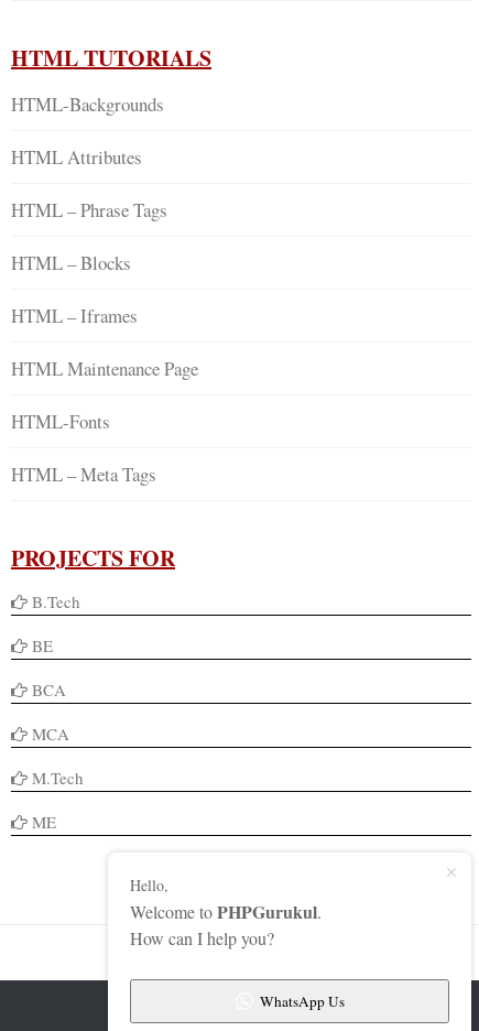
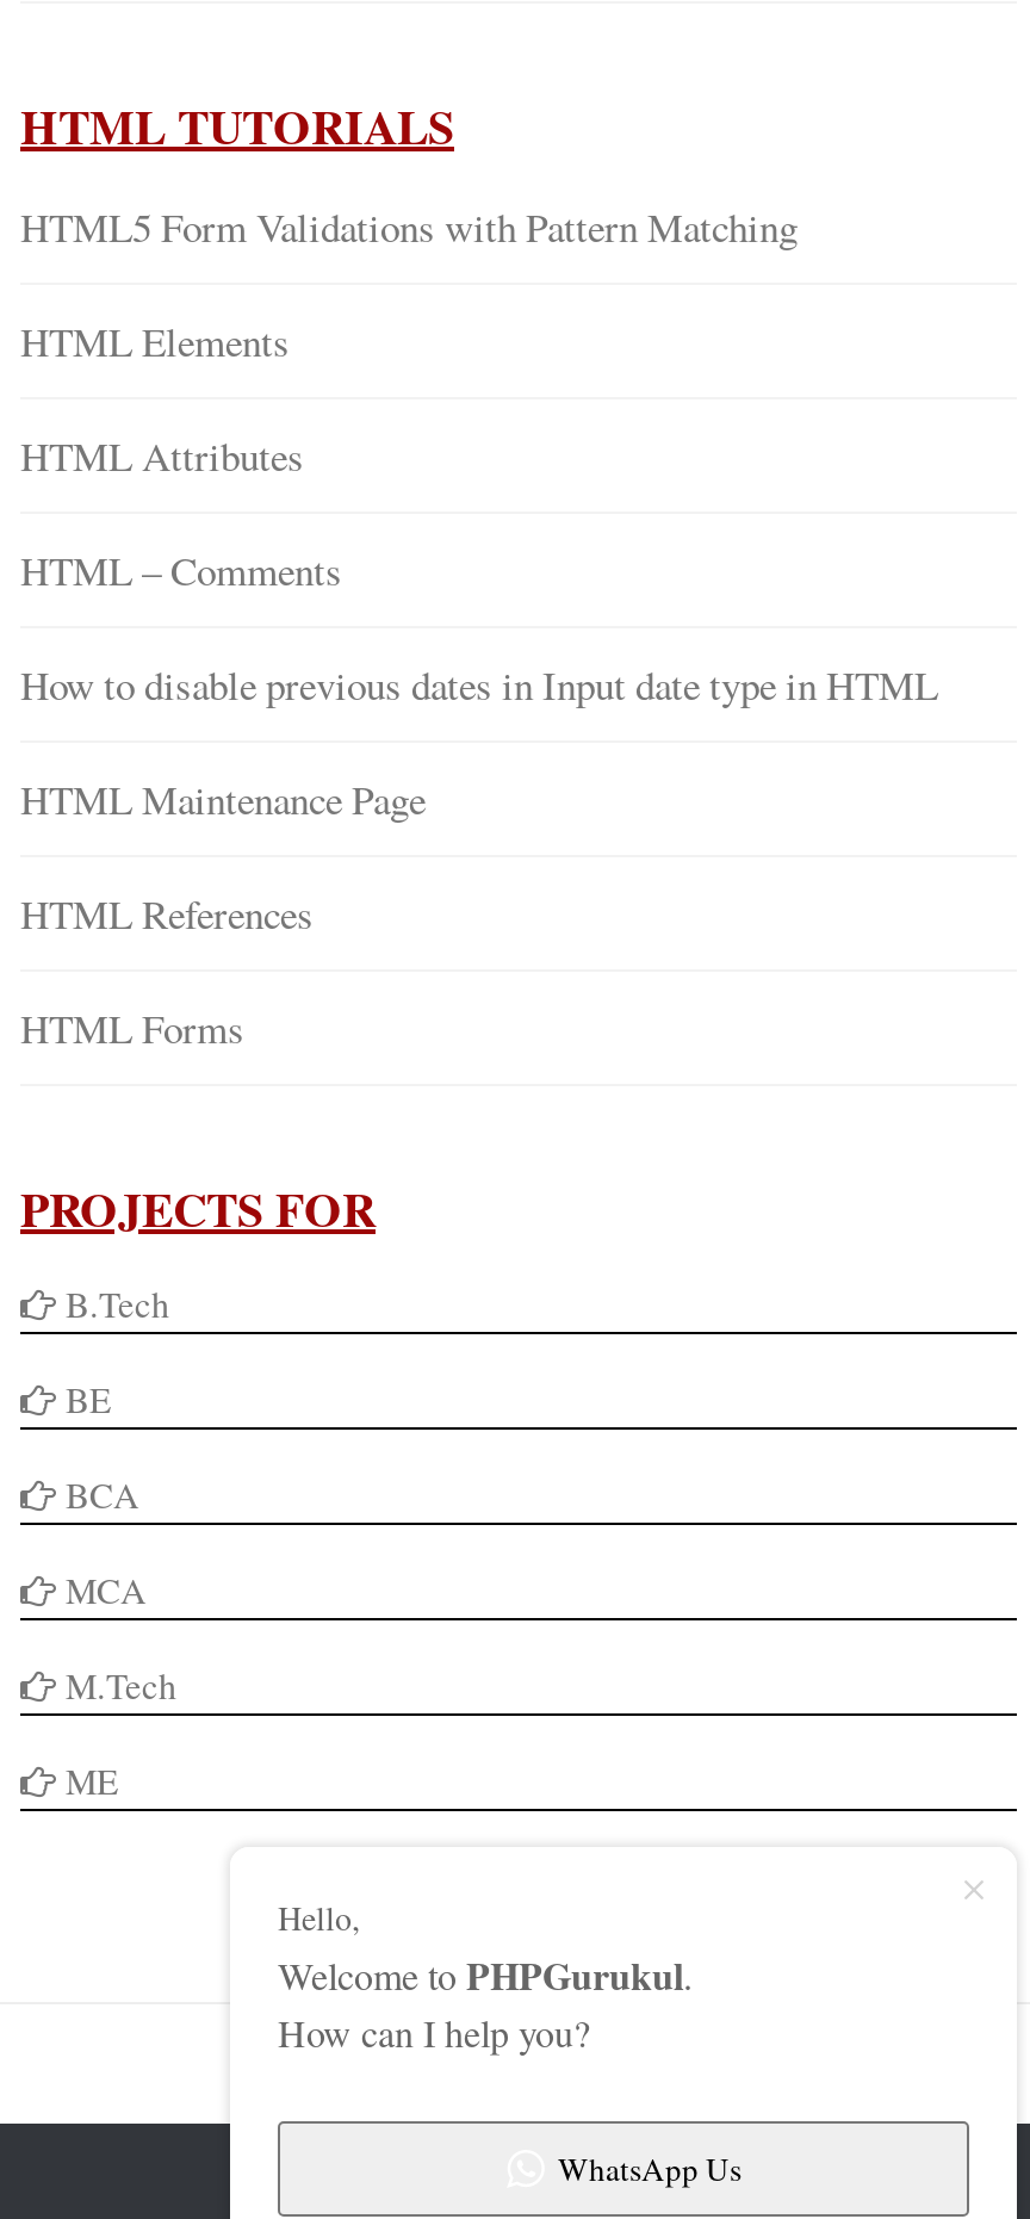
- HTML-Backgrounds
+ HTML5 Form Validations with Pattern Matching
+ HTML Elements

moved down: HTML Attributes

- HTML – Phrase Tags
- HTML – Blocks
- HTML – Iframes
+ HTML – Comments
+ How to disable previous dates in Input date type in HTML

- HTML-Fonts
+ HTML References

- HTML – Meta Tags
+ HTML Forms
